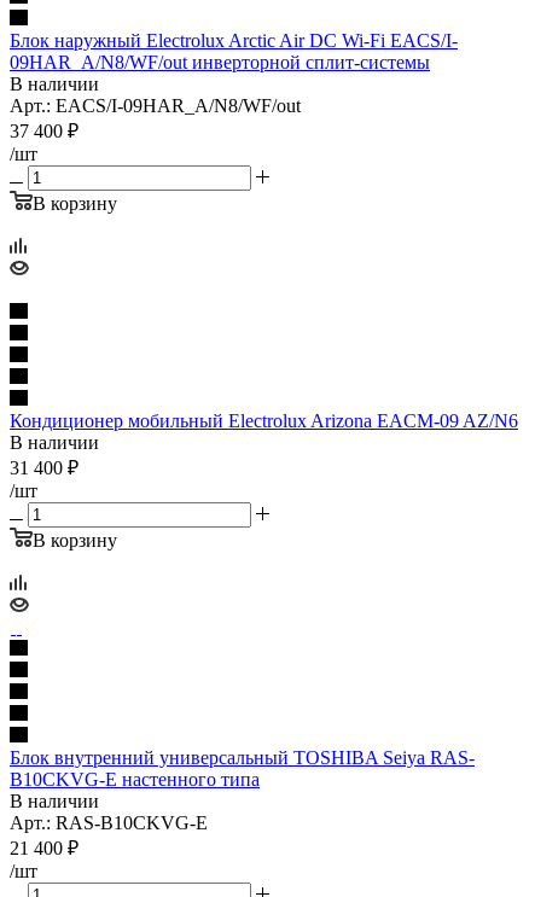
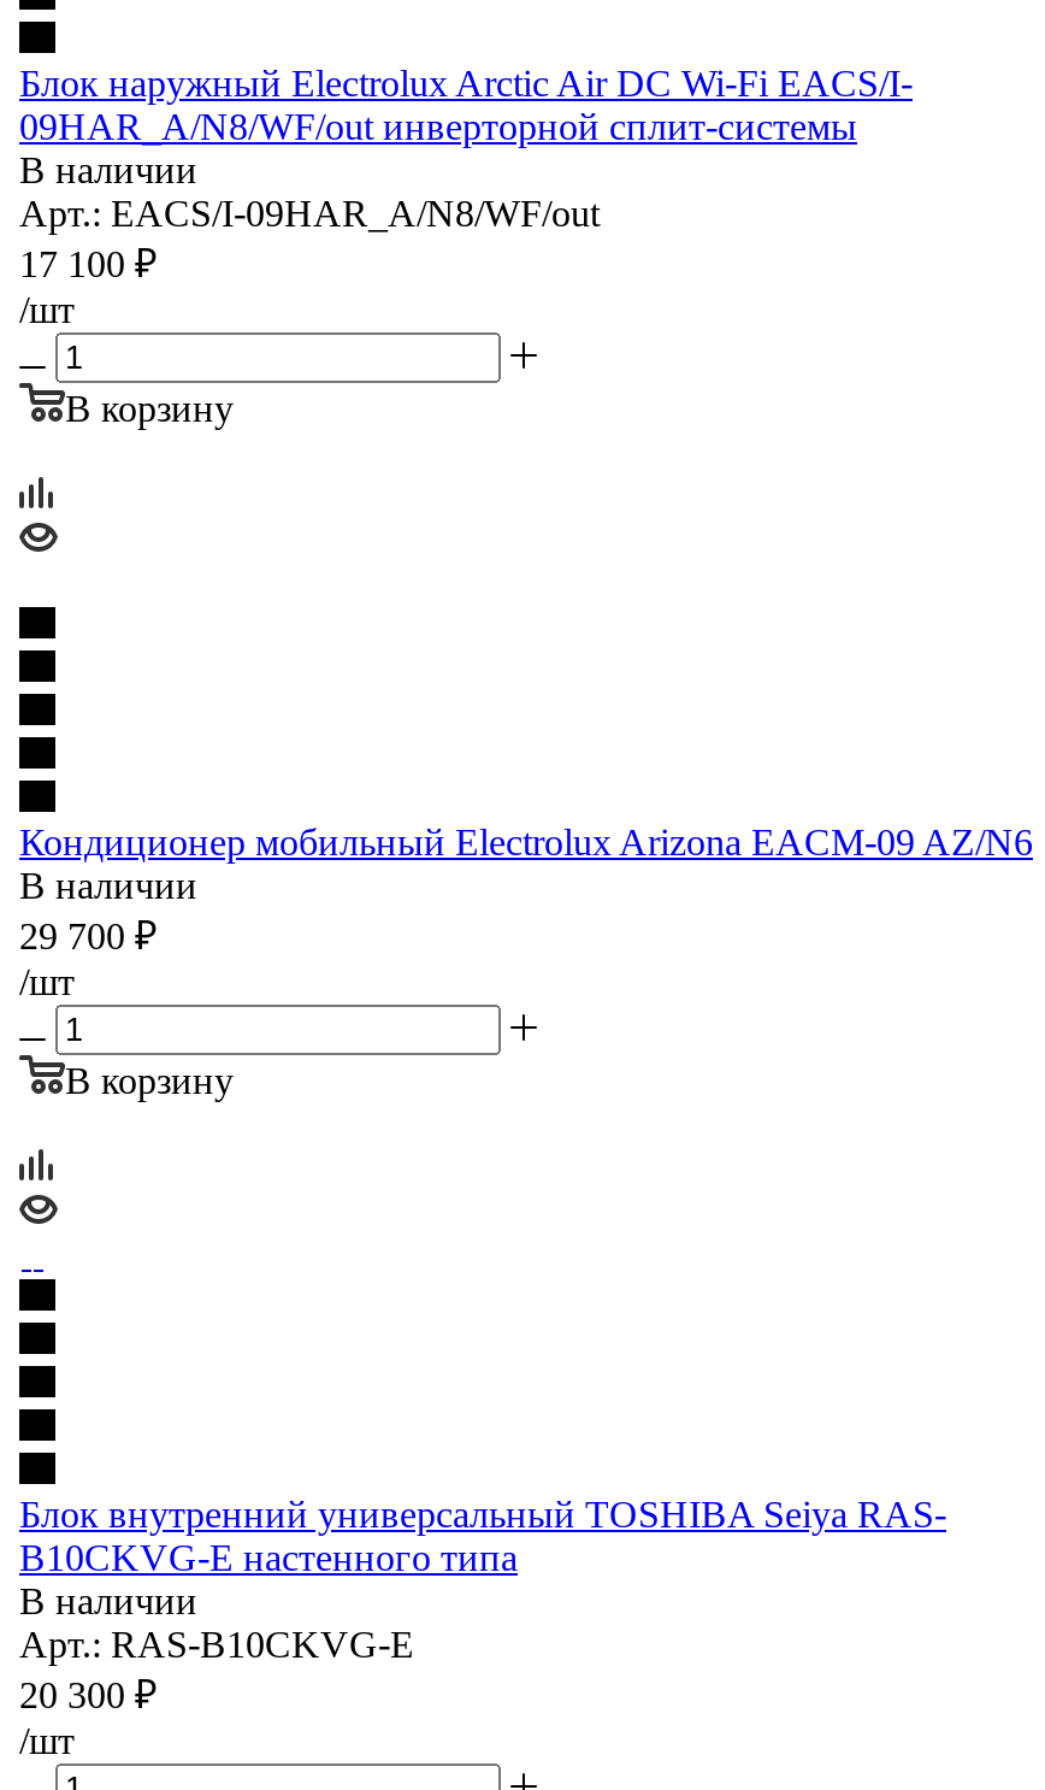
- 37 400 ₽
+ 17 100 ₽

- 31 400 ₽
+ 29 700 ₽

- 21 400 ₽
+ 20 300 ₽
